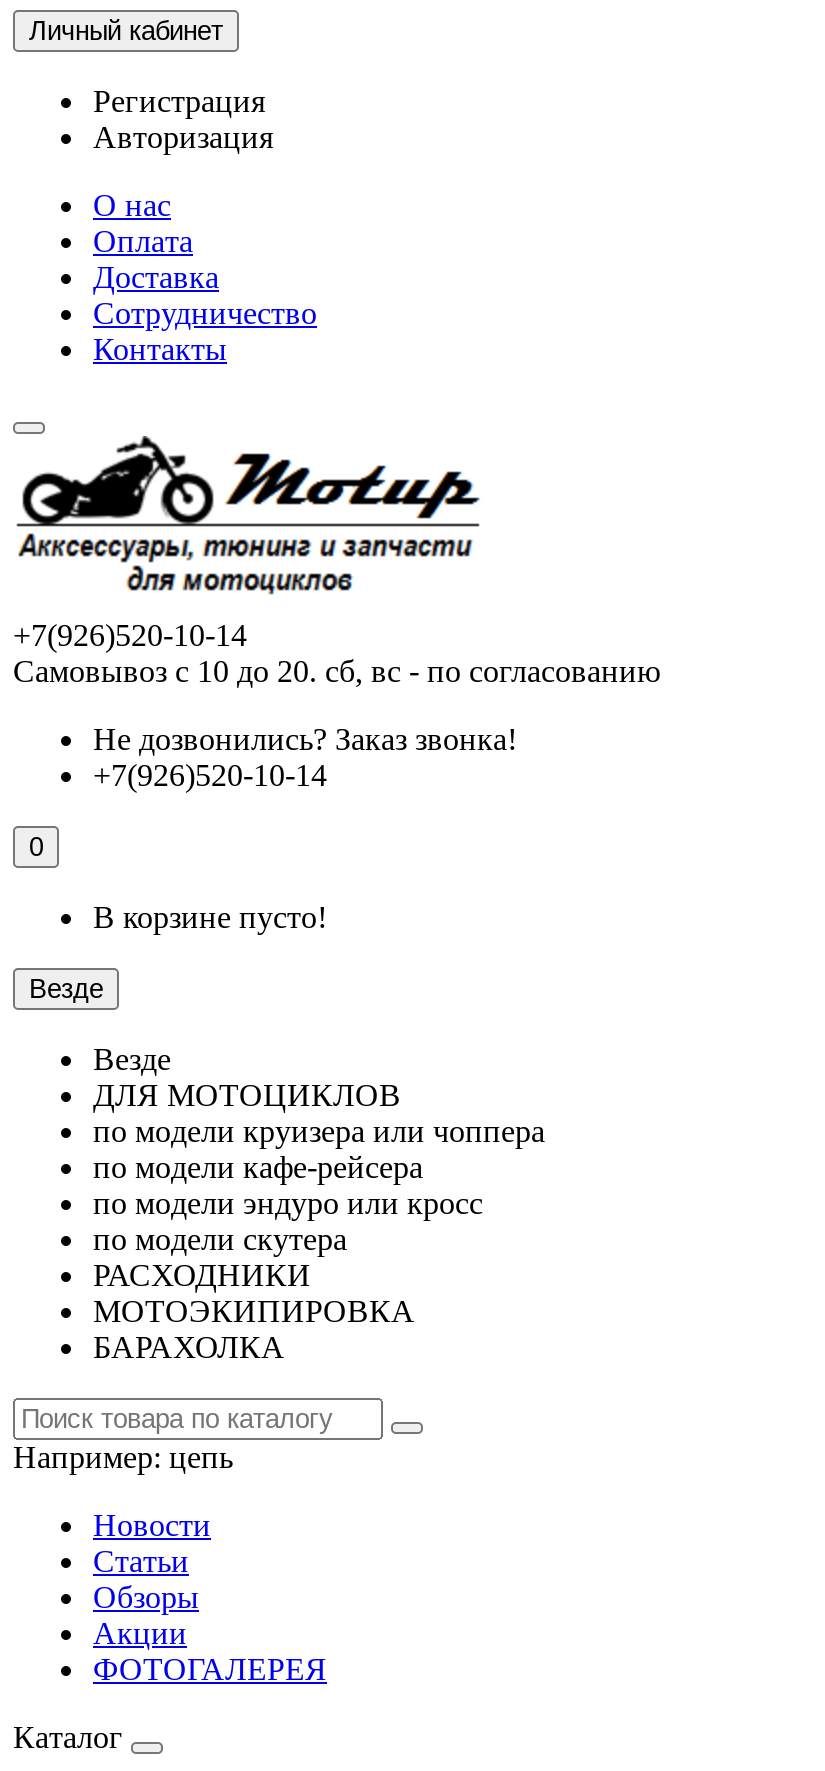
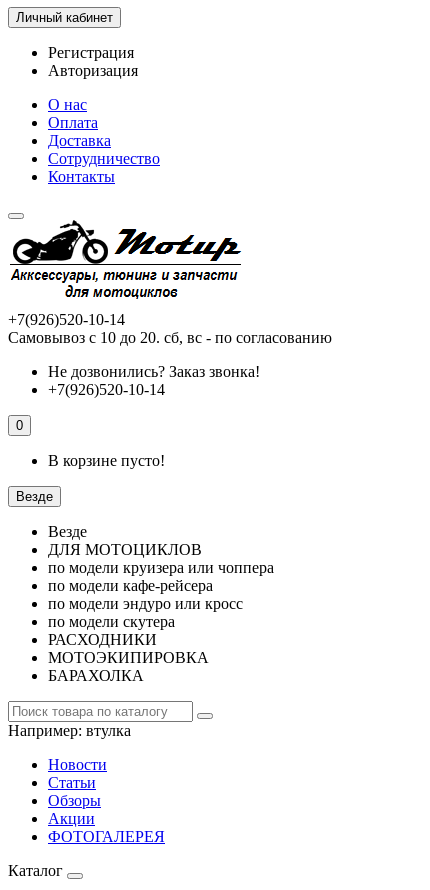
- Например:цепь
+ Например:втулка
